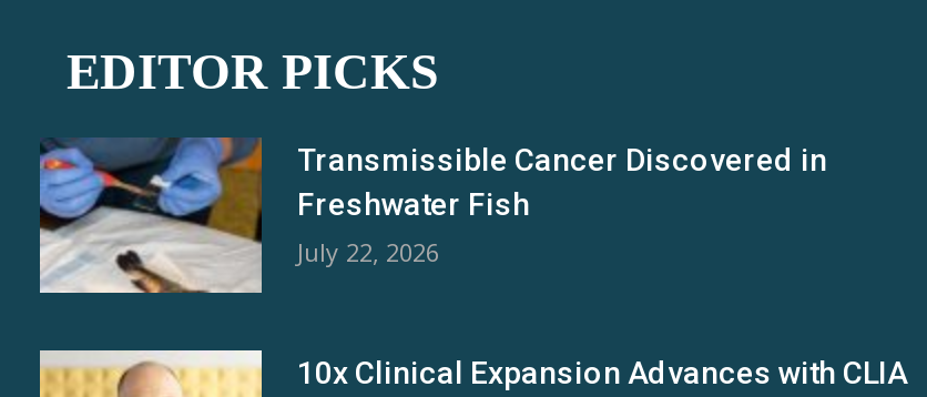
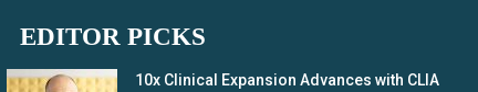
- [image]
- Transmissible Cancer Discovered in
- Freshwater Fish
- July 22, 2026
